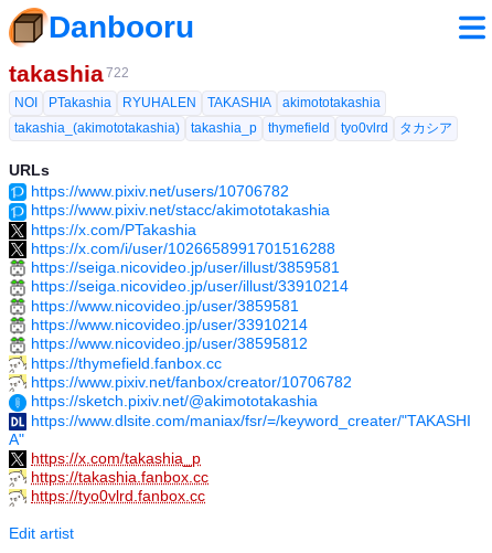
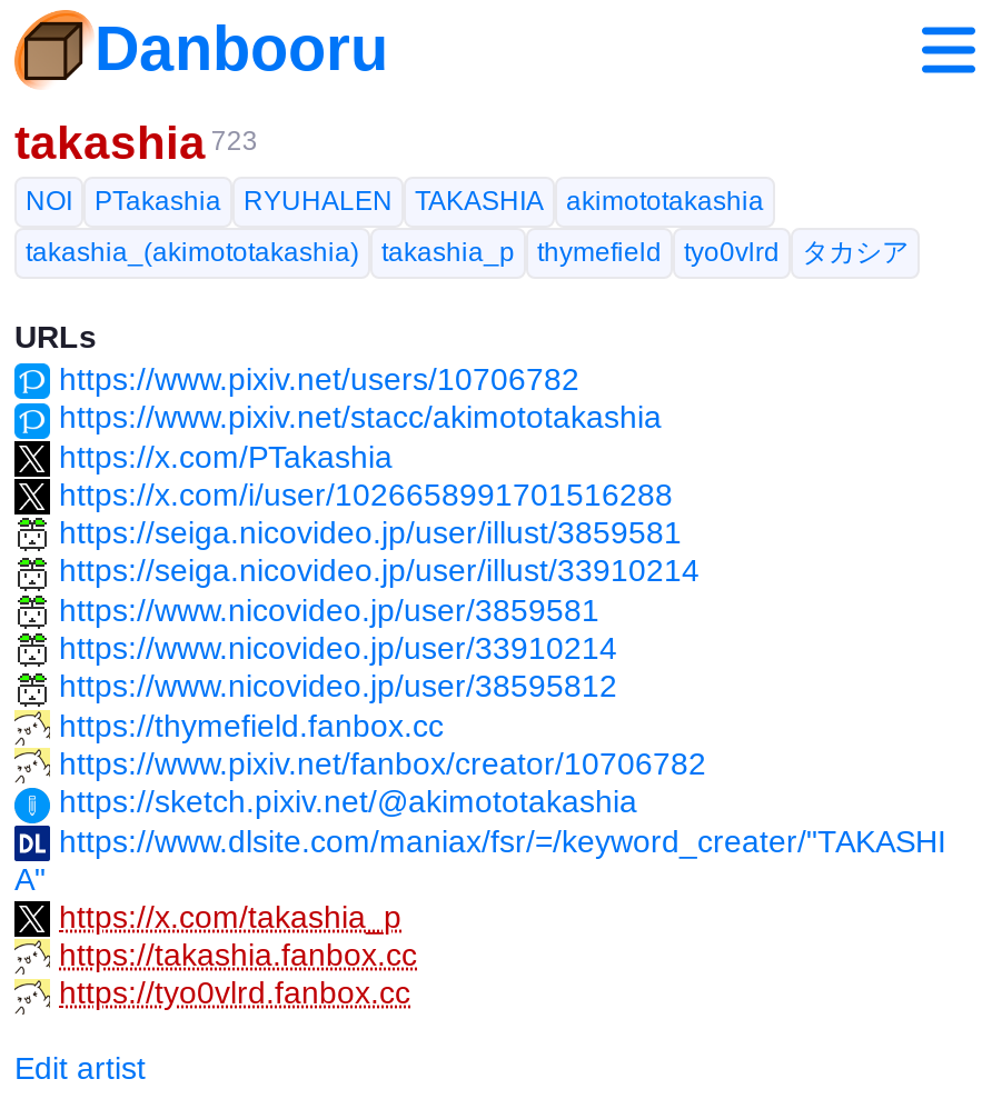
- takashia 722
+ takashia 723
